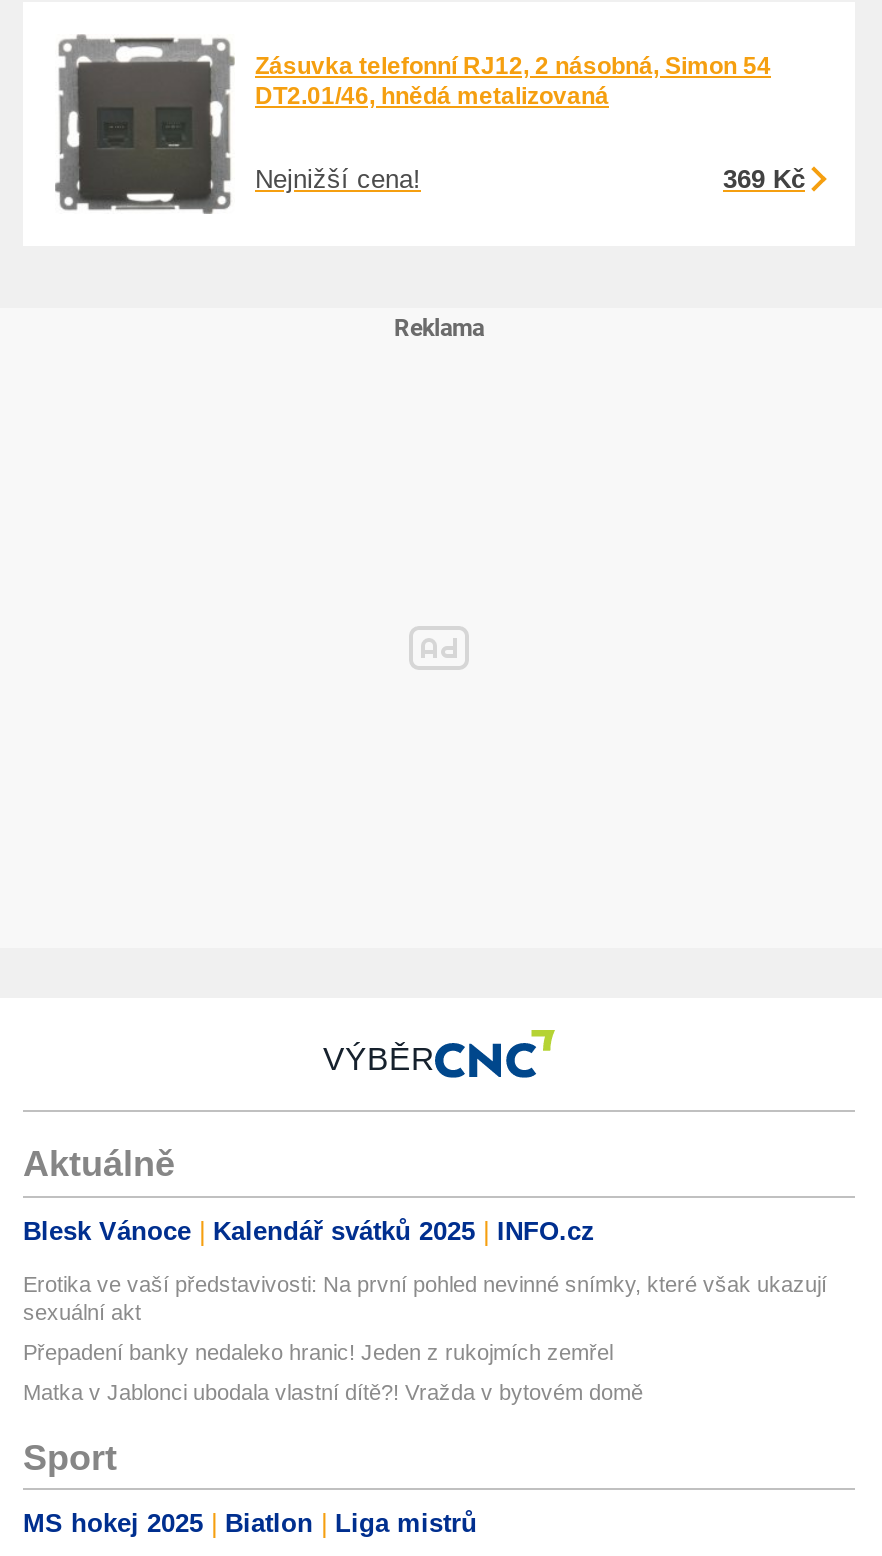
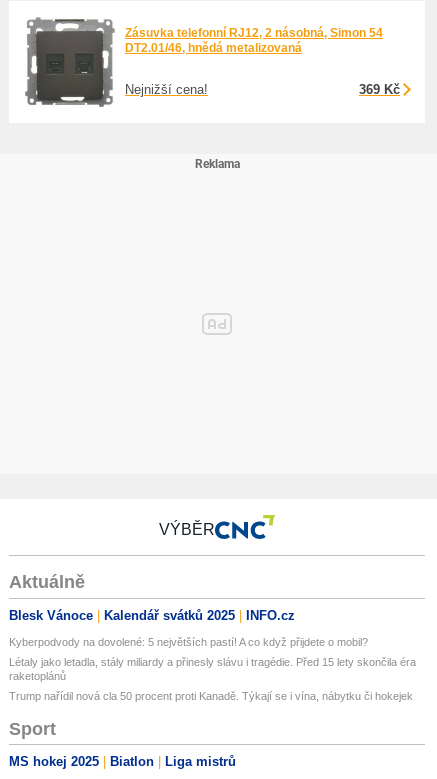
- Erotika ve vaší představivosti: Na první pohled nevinné snímky, které však ukazují
- sexuální akt
+ Kyberpodvody na dovolené: 5 největších pastí! A co když přijdete o mobil?

- Přepadení banky nedaleko hranic! Jeden z rukojmích zemřel
+ Létaly jako letadla, stály miliardy a přinesly slávu i tragédie. Před 15 lety skončila éra
+ raketoplánů

- Matka v Jablonci ubodala vlastní dítě?! Vražda v bytovém domě
+ Trump nařídil nová cla 50 procent proti Kanadě. Týkají se i vína, nábytku či hokejek
